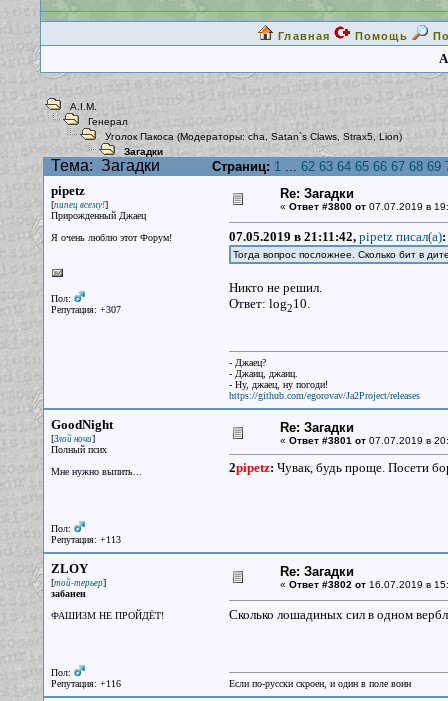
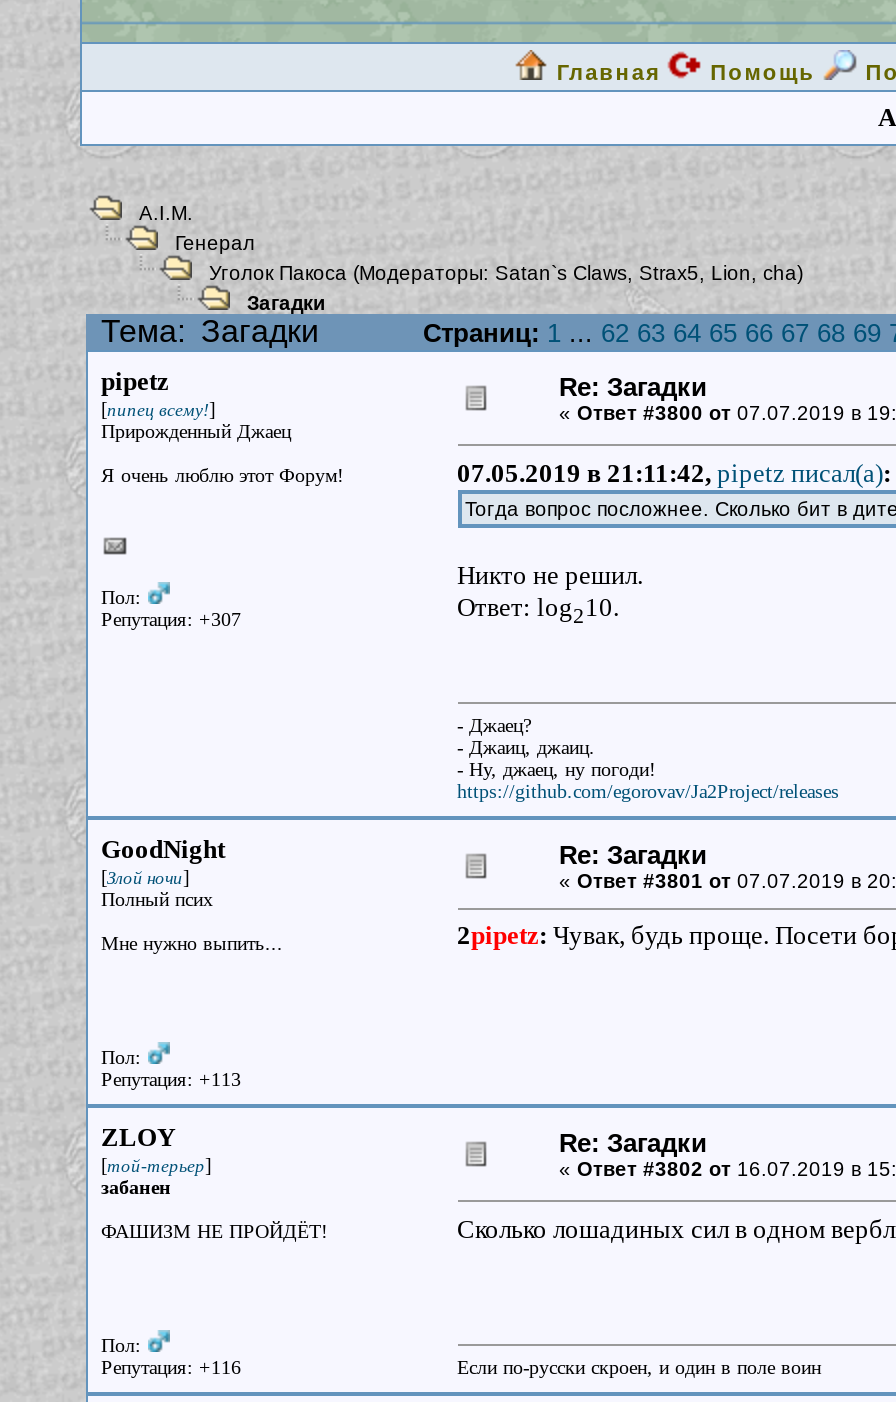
- Уголок Пакоса (Модераторы: cha, Satan`s Claws, Strax5, Lion)
+ Уголок Пакоса (Модераторы: Satan`s Claws, Strax5, Lion, cha)
